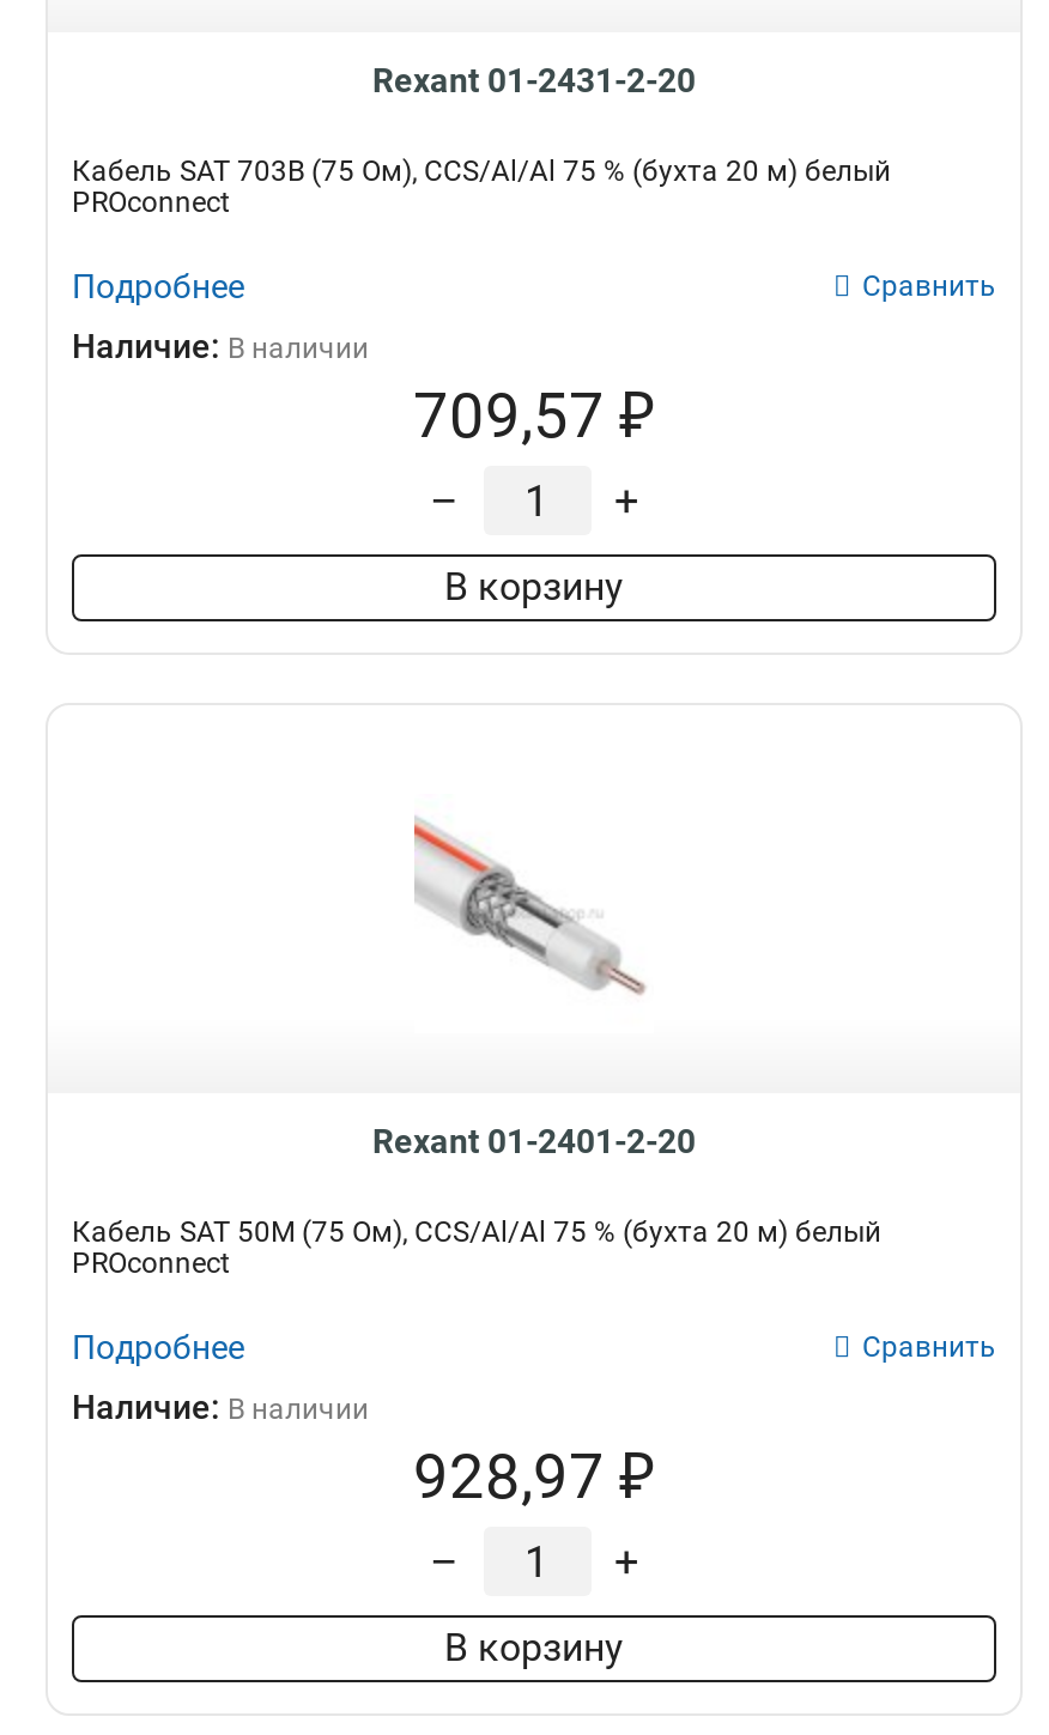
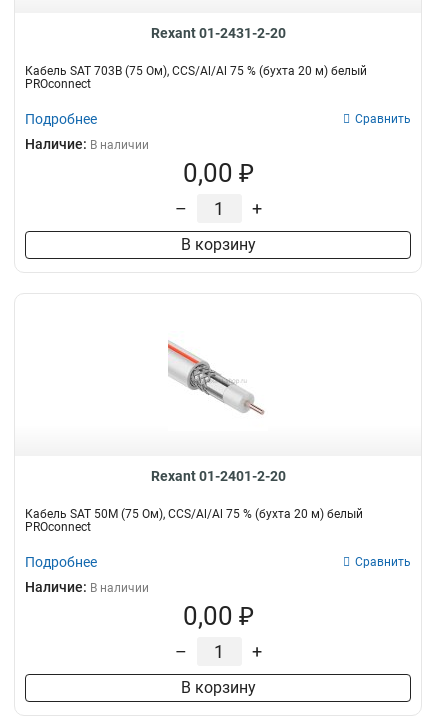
- 709,57 ₽
+ 0,00 ₽

- 928,97 ₽
+ 0,00 ₽
